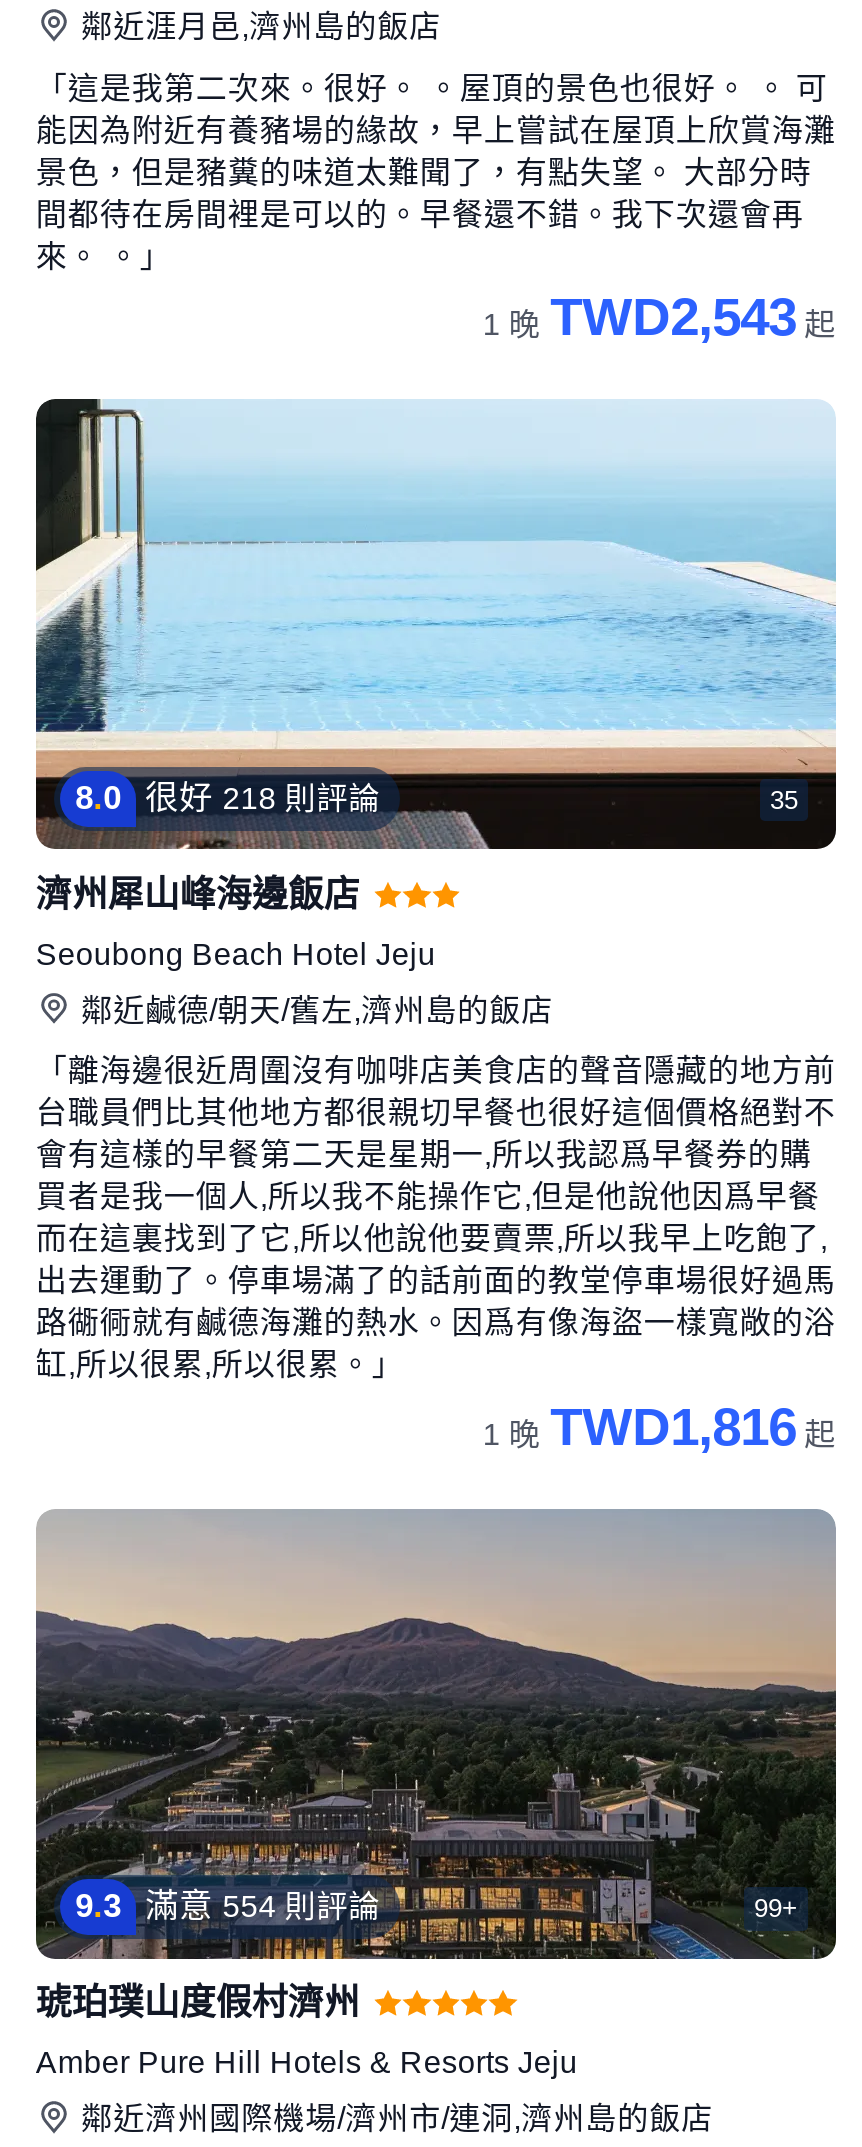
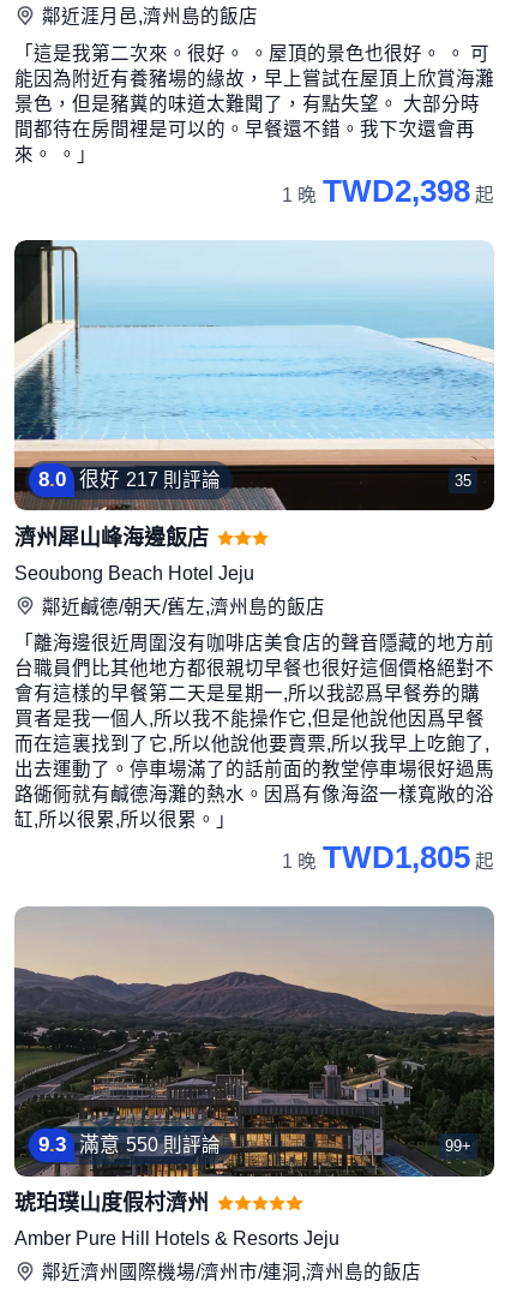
- 1 晚 TWD2,543起
+ 1 晚 TWD2,398起

- 8.0 很好 218 則評論
+ 8.0 很好 217 則評論

- 1 晚 TWD1,816起
+ 1 晚 TWD1,805起

- 9.3 滿意 554 則評論
+ 9.3 滿意 550 則評論
